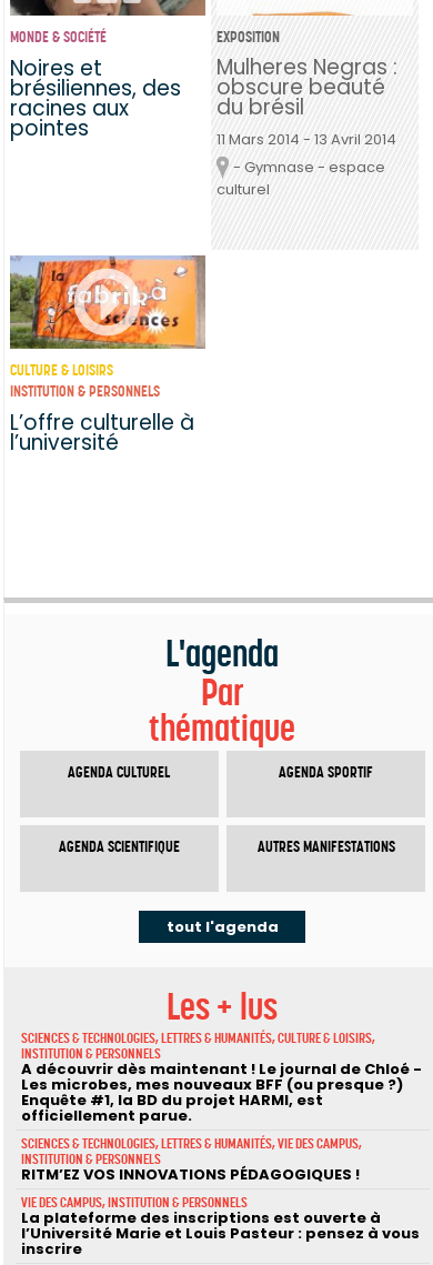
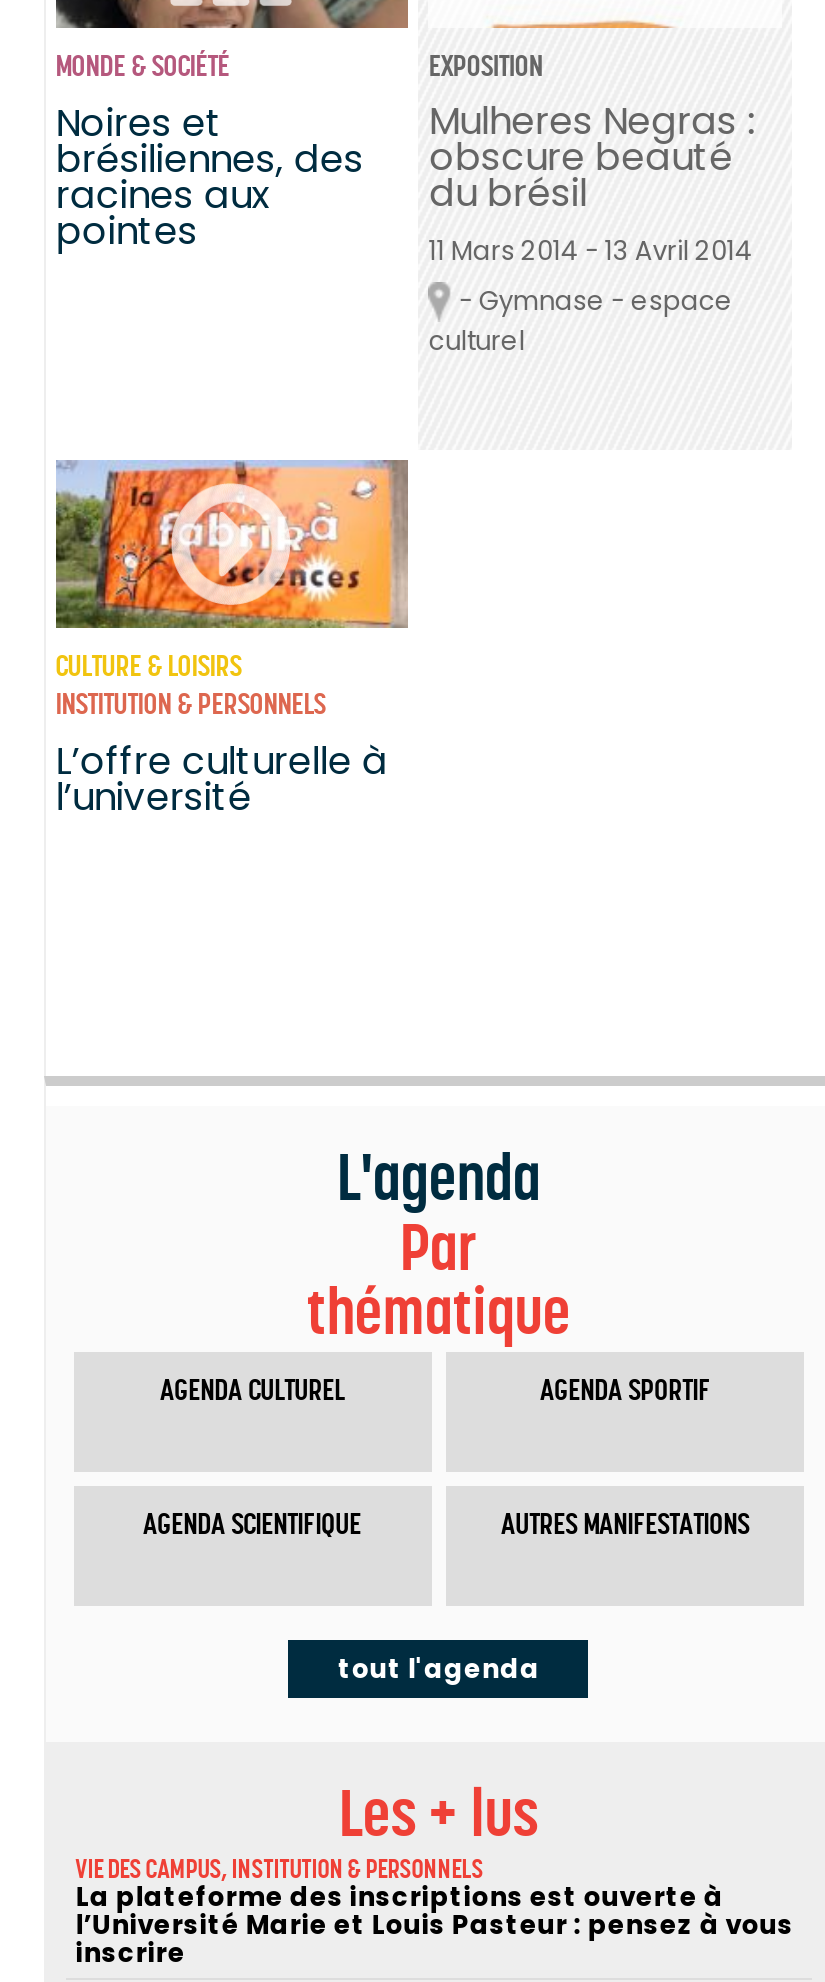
- SCIENCES & TECHNOLOGIES, LETTRES & HUMANITÉS, CULTURE & LOISIRS,
- INSTITUTION & PERSONNELS
- A découvrir dès maintenant ! Le journal de Chloé -
- Les microbes, mes nouveaux BFF (ou presque ?)
- Enquête #1, la BD du projet HARMI, est
- officiellement parue.
- SCIENCES & TECHNOLOGIES, LETTRES & HUMANITÉS, VIE DES CAMPUS,
- INSTITUTION & PERSONNELS
- RITM’EZ VOS INNOVATIONS PÉDAGOGIQUES !
